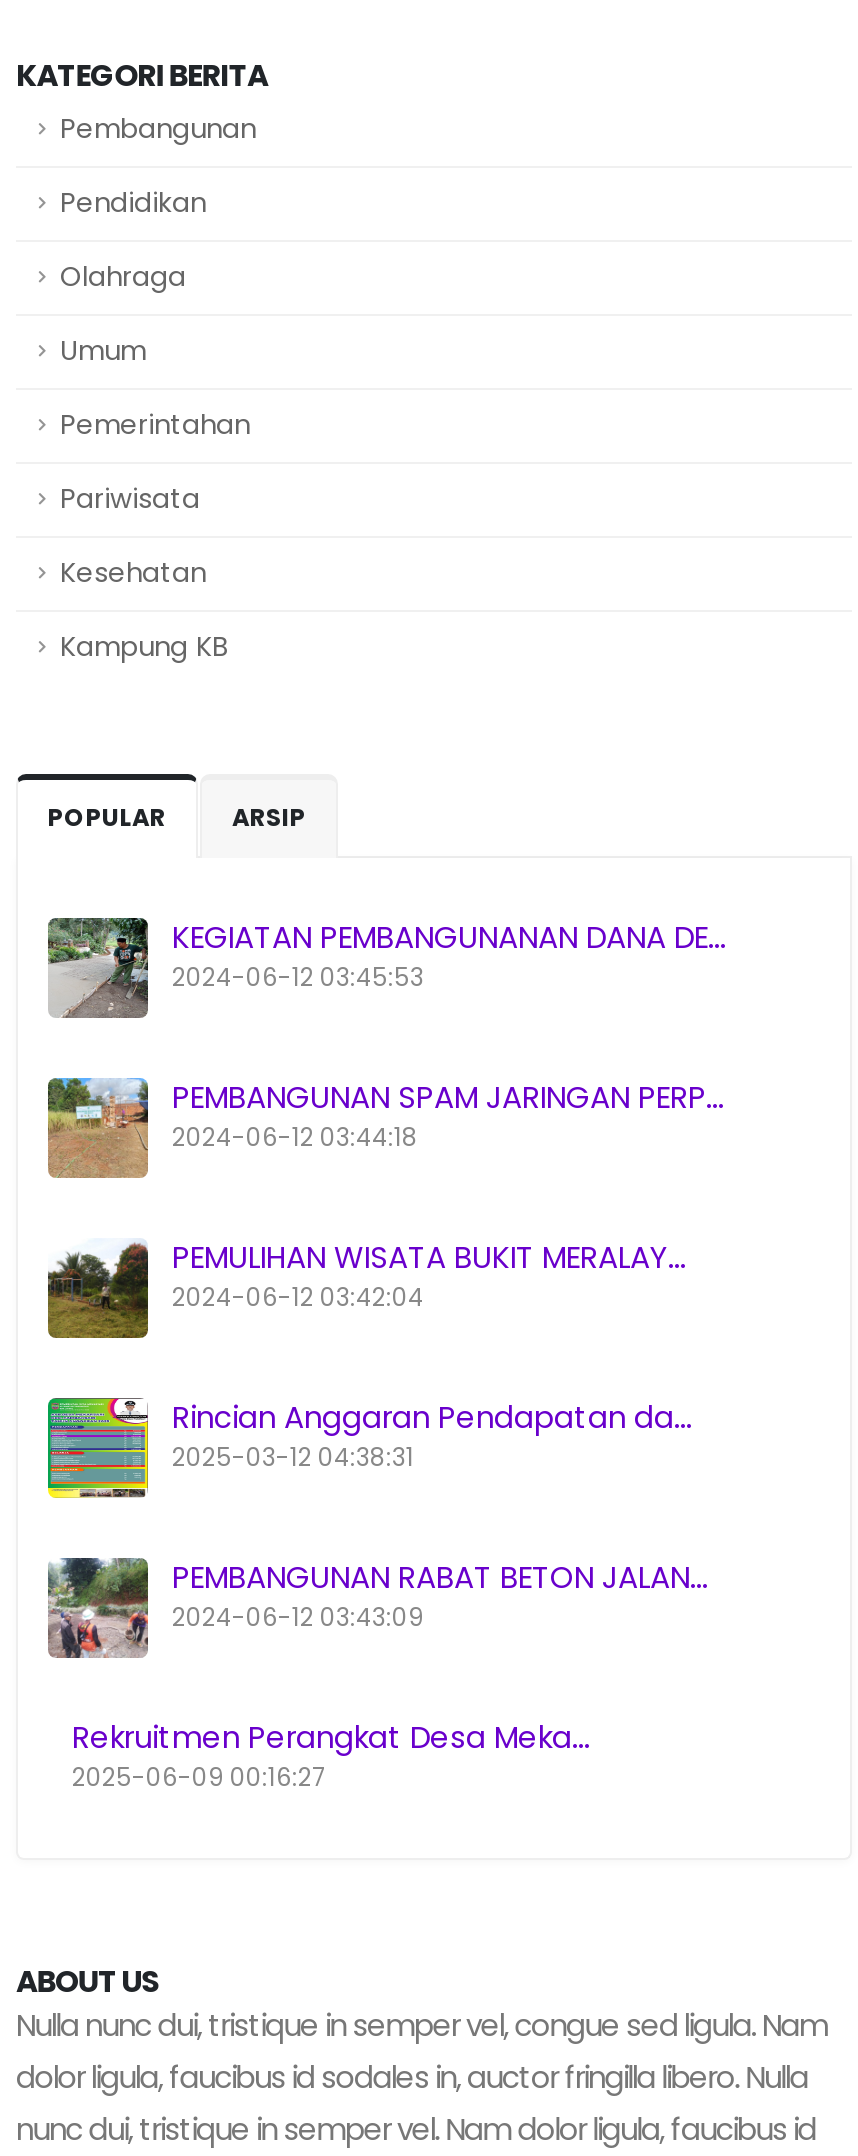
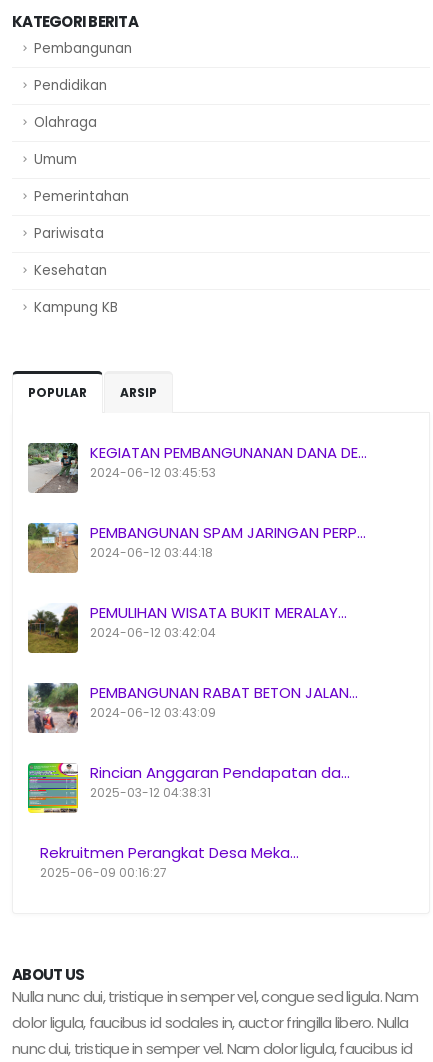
moved down: [image] | Rincian Anggaran Pendapatan da... | 2025-03-12 04:38:31

moved up: [image] | PEMBANGUNAN RABAT BETON JALAN... | 2024-06-12 03:43:09
